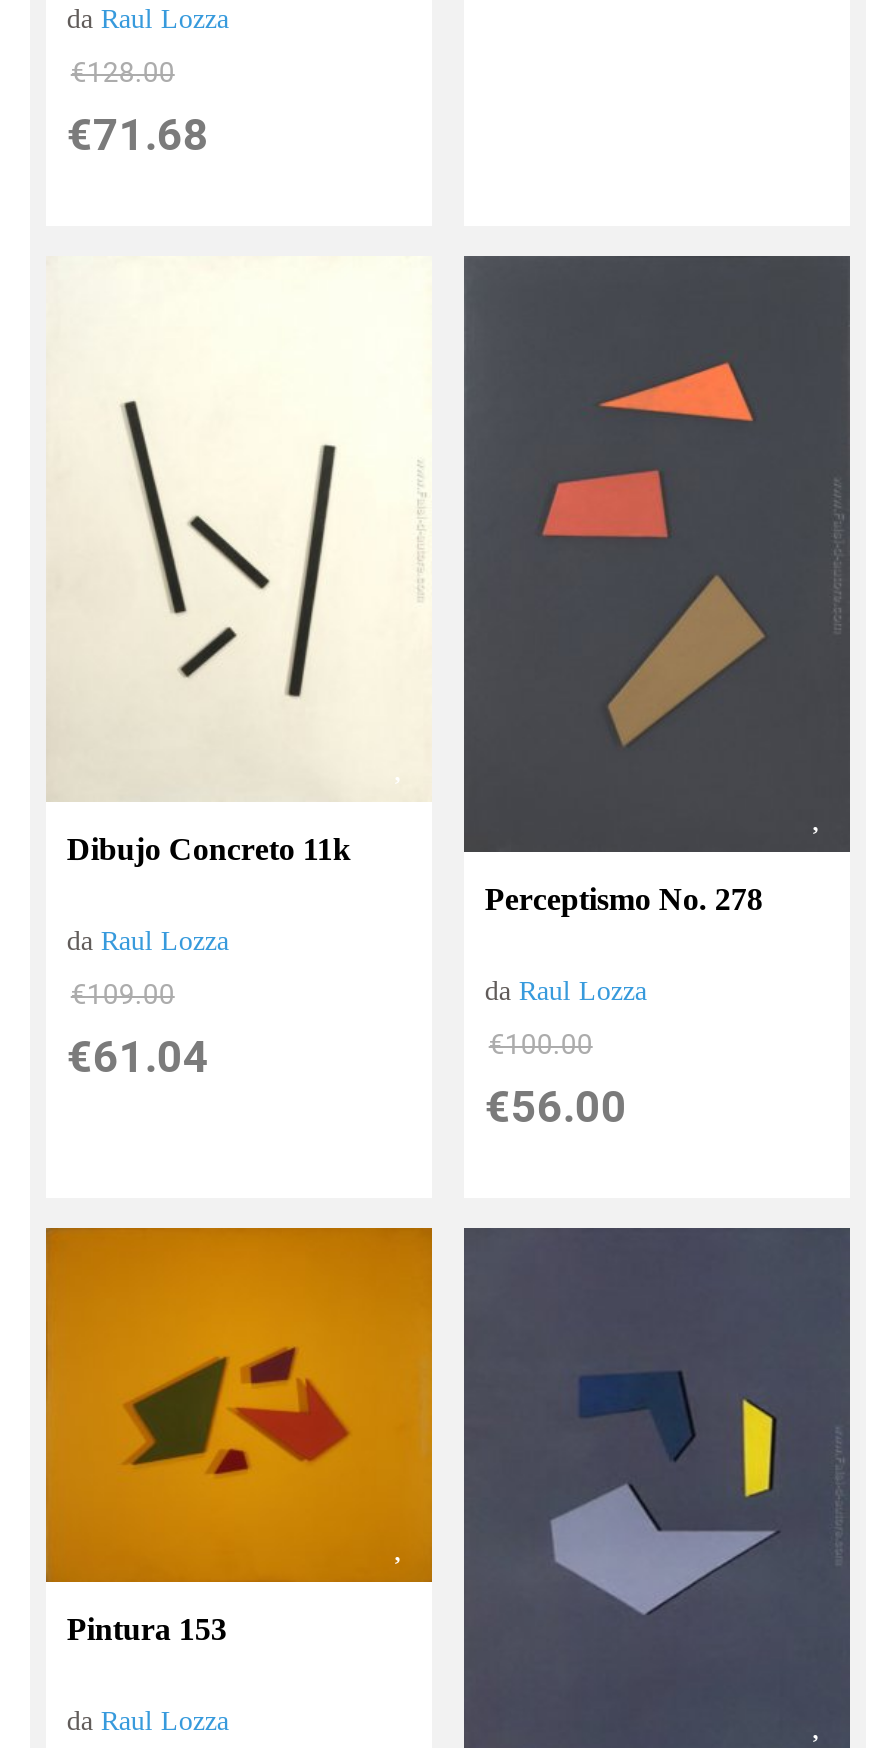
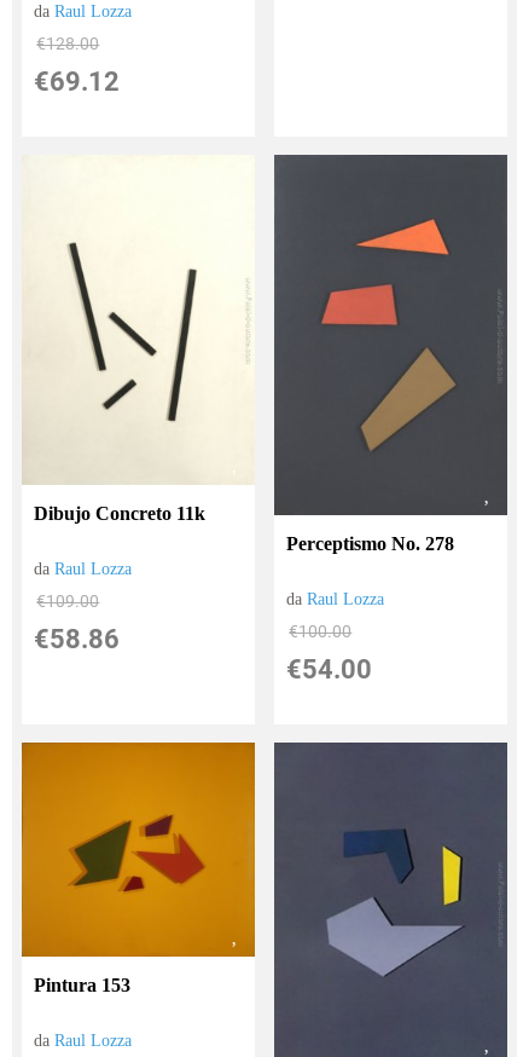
- €71.68
+ €69.12

- €61.04
+ €58.86

- €56.00
+ €54.00
